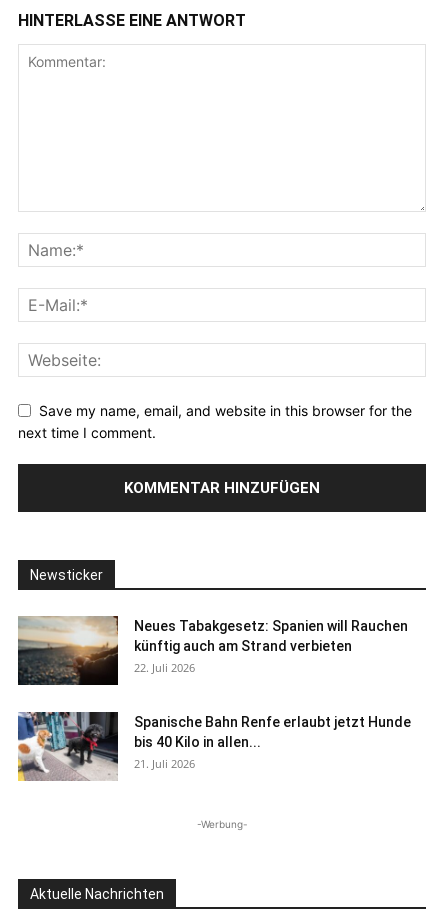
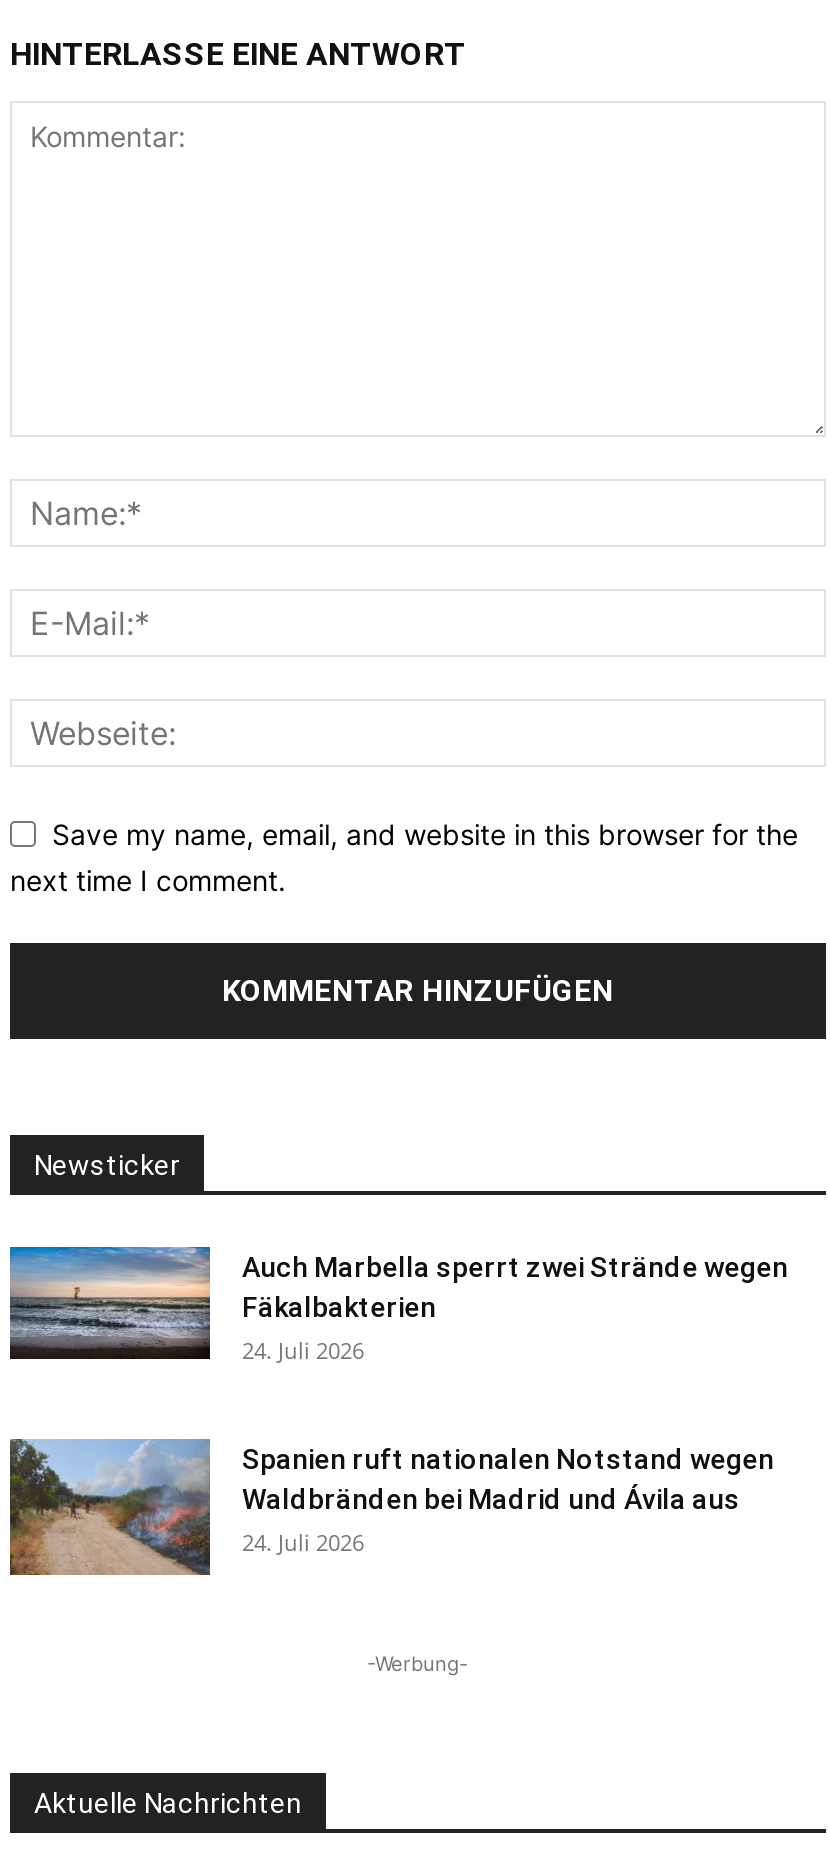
- [image]
- Neues Tabakgesetz: Spanien will Rauchen
- künftig auch am Strand verbieten
- 22. Juli 2026
+ [image]
+ Auch Marbella sperrt zwei Strände wegen
+ Fäkalbakterien
+ 24. Juli 2026

- [image]
- Spanische Bahn Renfe erlaubt jetzt Hunde
- bis 40 Kilo in allen...
- 21. Juli 2026
+ [image]
+ Spanien ruft nationalen Notstand wegen
+ Waldbränden bei Madrid und Ávila aus
+ 24. Juli 2026
